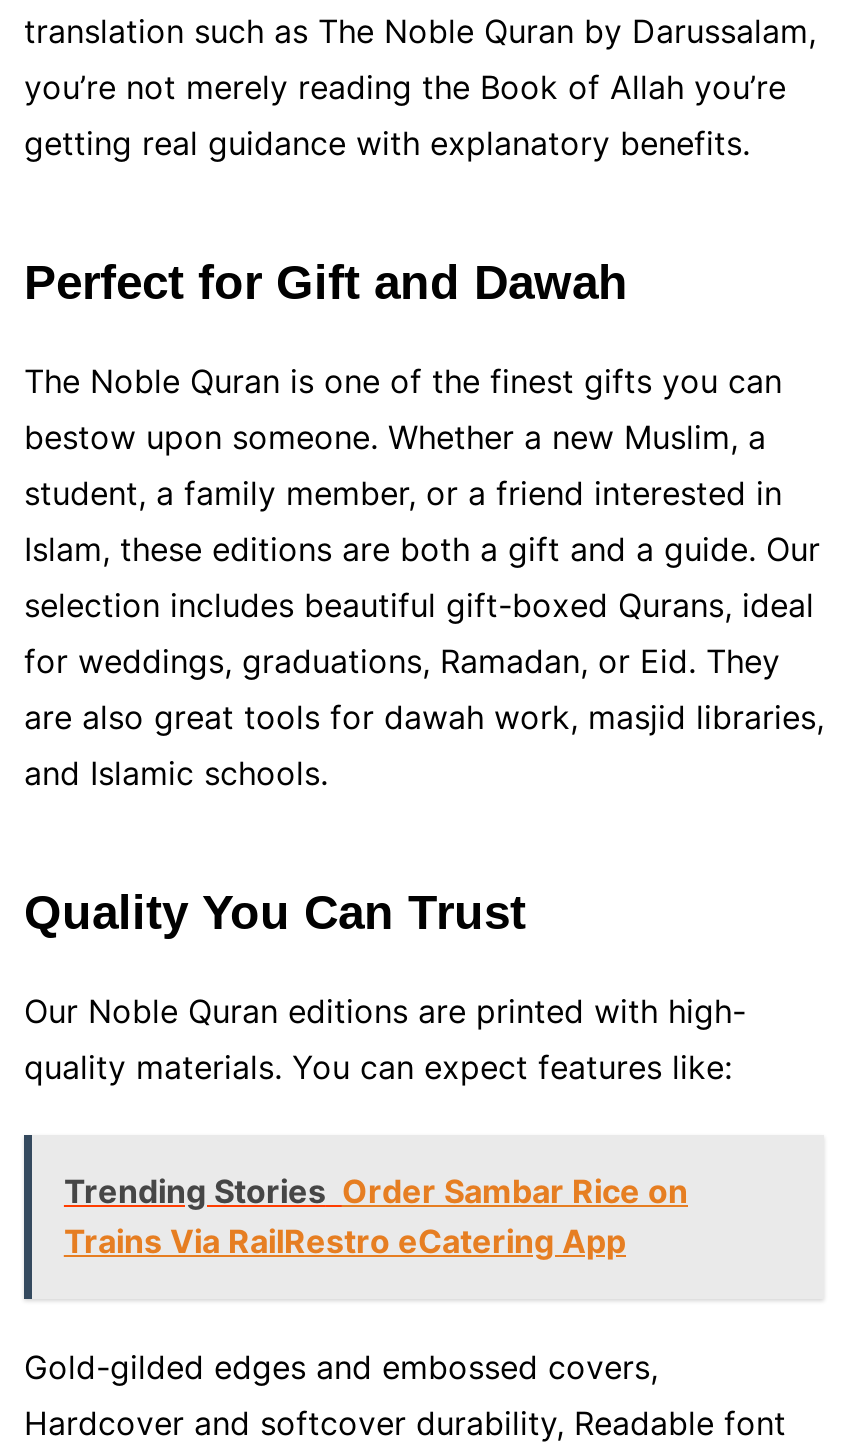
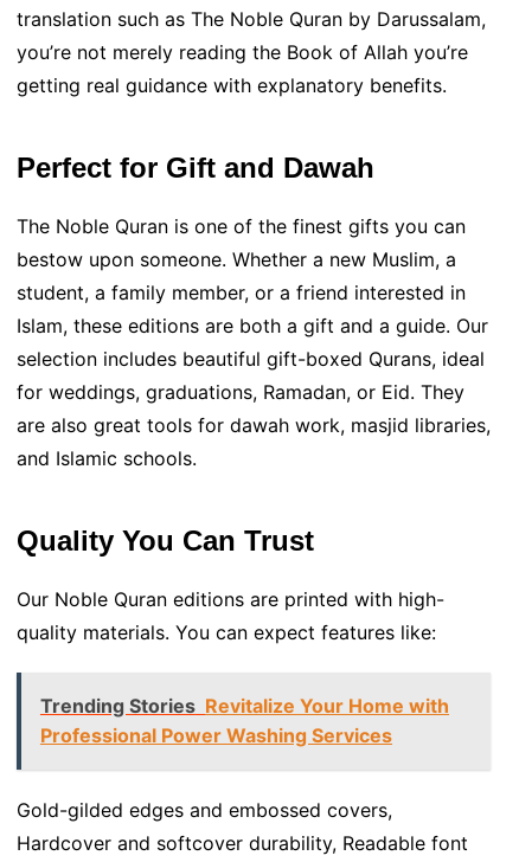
- Trending Stories Order Sambar Rice on
- Trains Via RailRestro eCatering App
+ Trending Stories Revitalize Your Home with
+ Professional Power Washing Services
